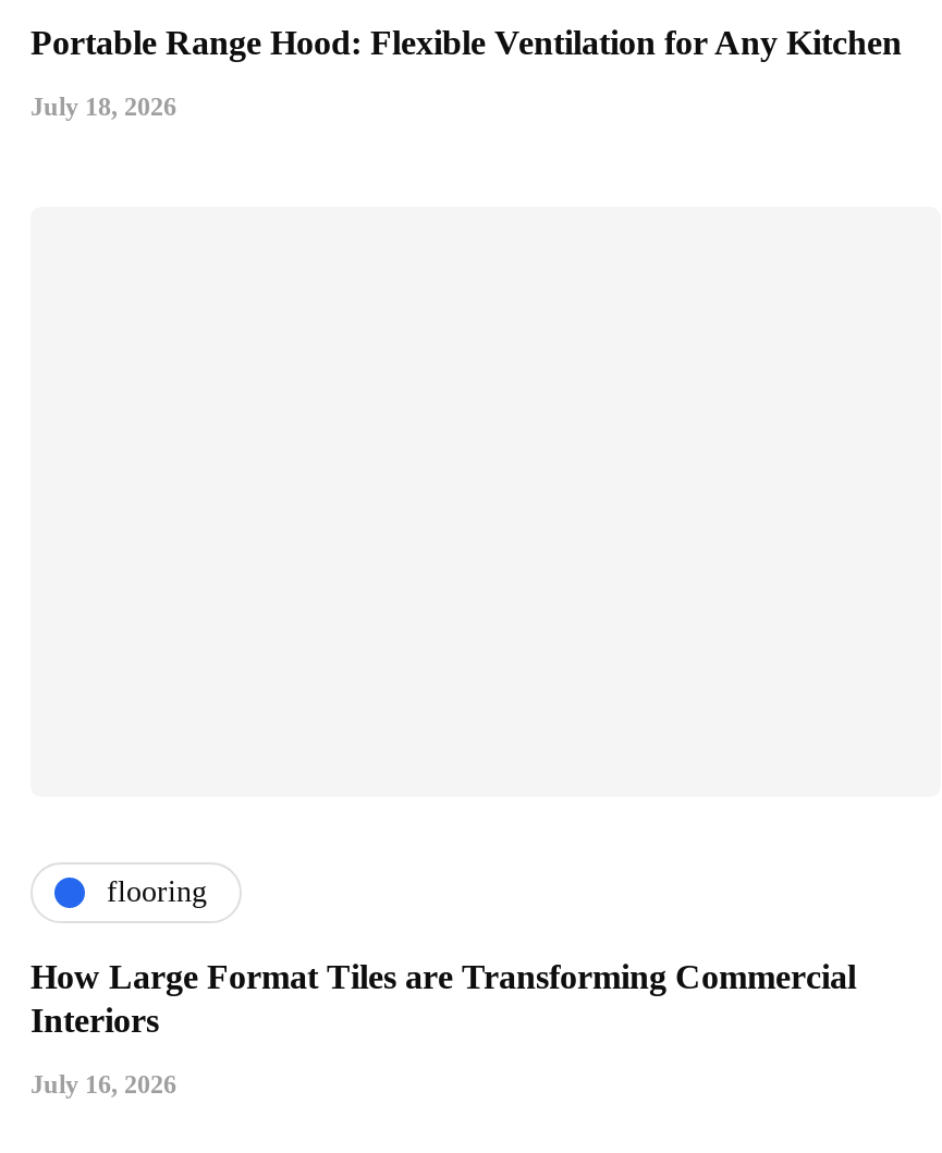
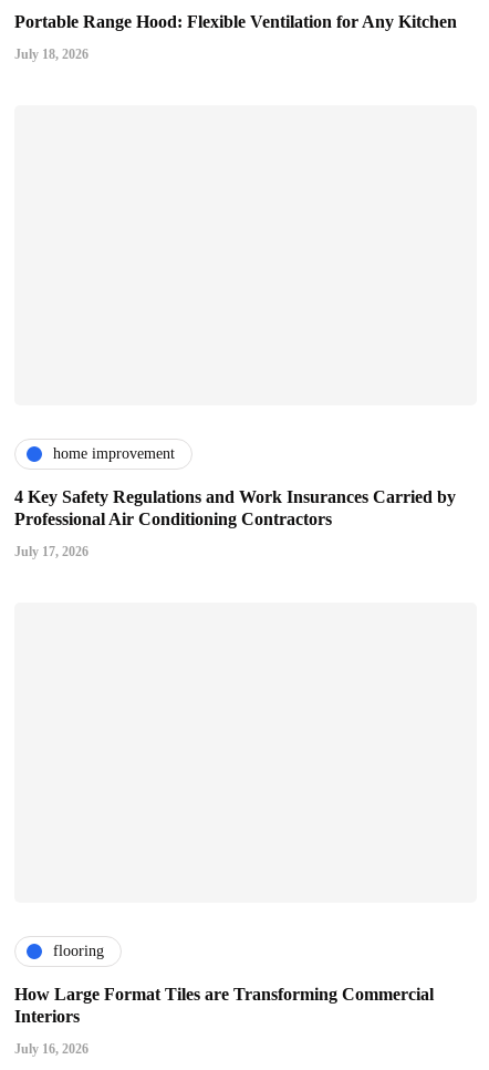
+ home improvement
+ 4 Key Safety Regulations and Work Insurances Carried by
+ Professional Air Conditioning Contractors
+ July 17, 2026
